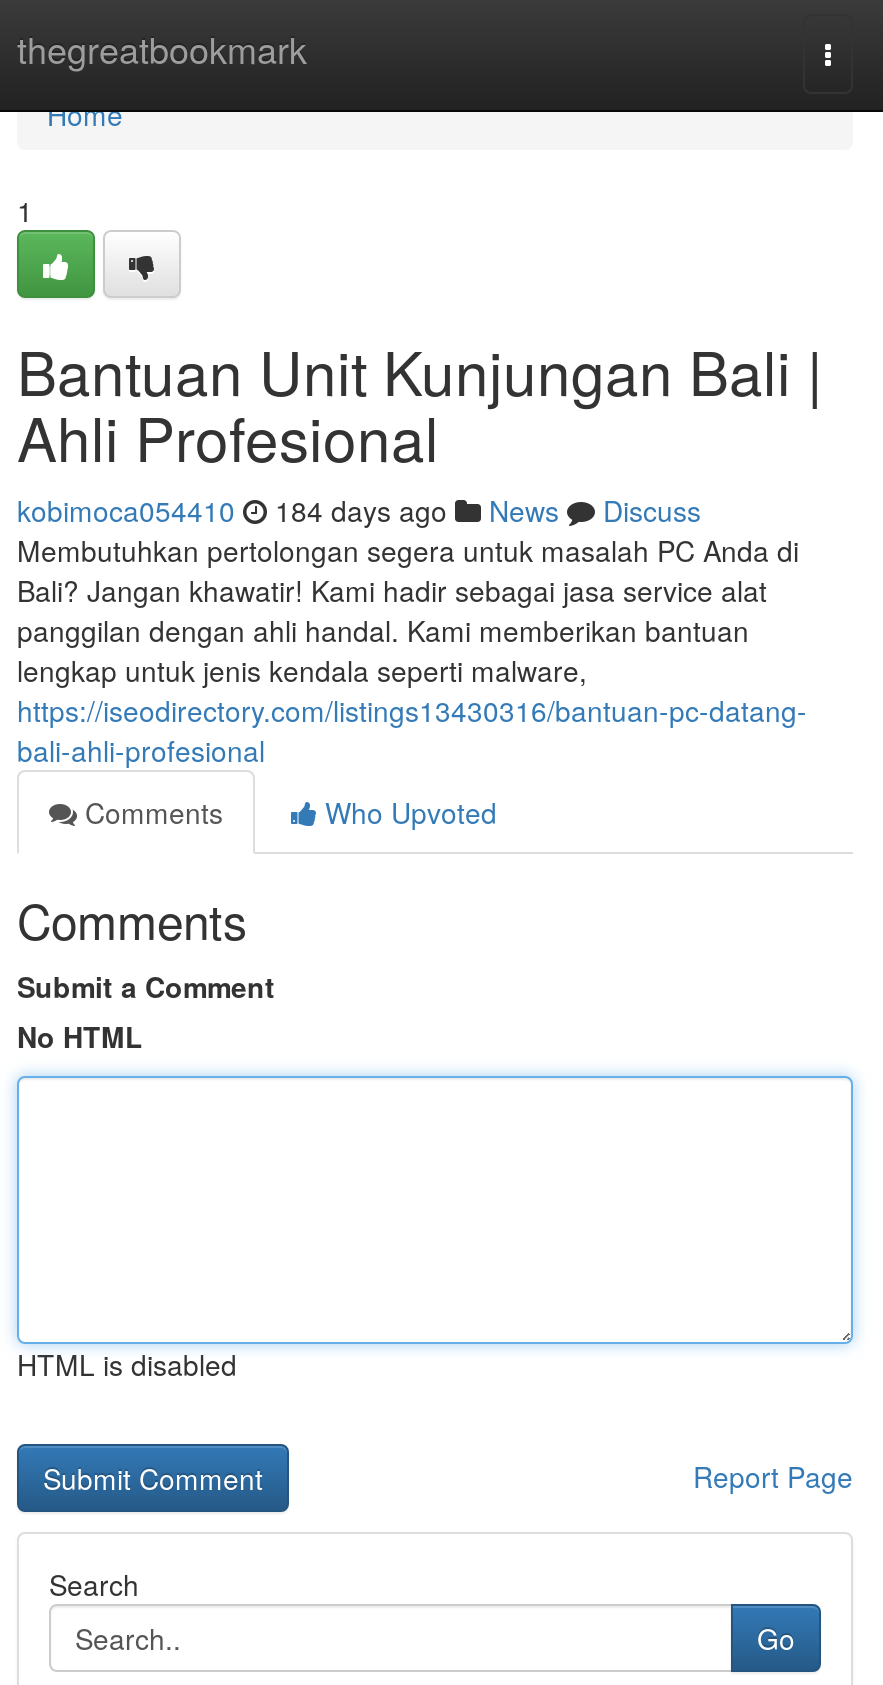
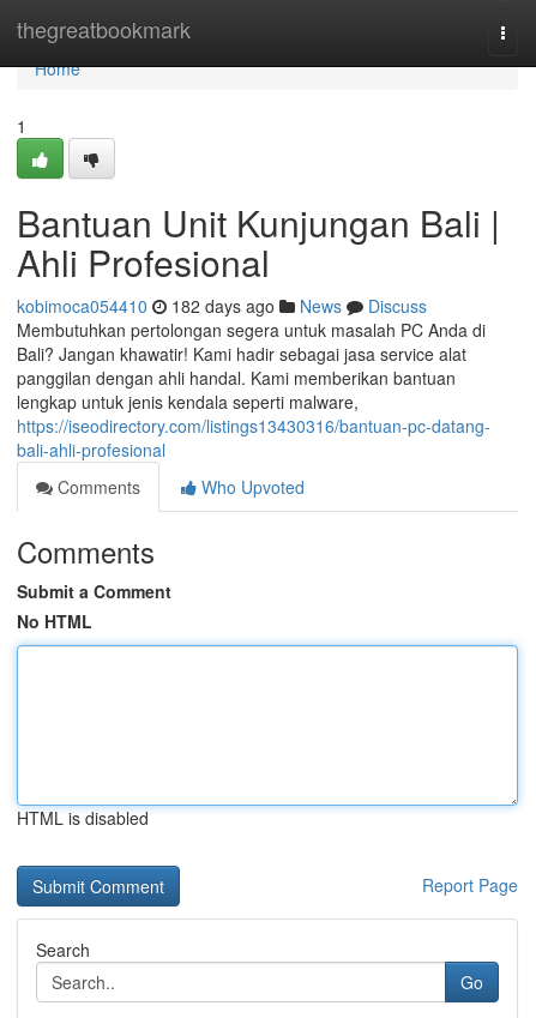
- kobimoca054410 184 days ago News Discuss
+ kobimoca054410 182 days ago News Discuss
